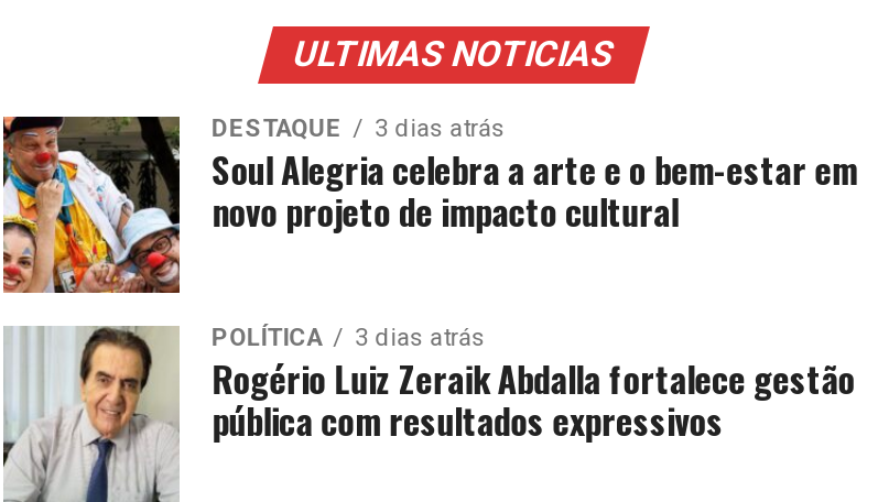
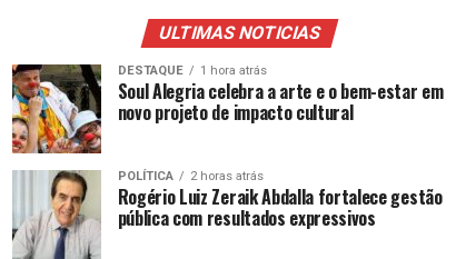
- DESTAQUE 3 dias atrás
+ DESTAQUE 1 hora atrás

- POLÍTICA 3 dias atrás
+ POLÍTICA 2 horas atrás
